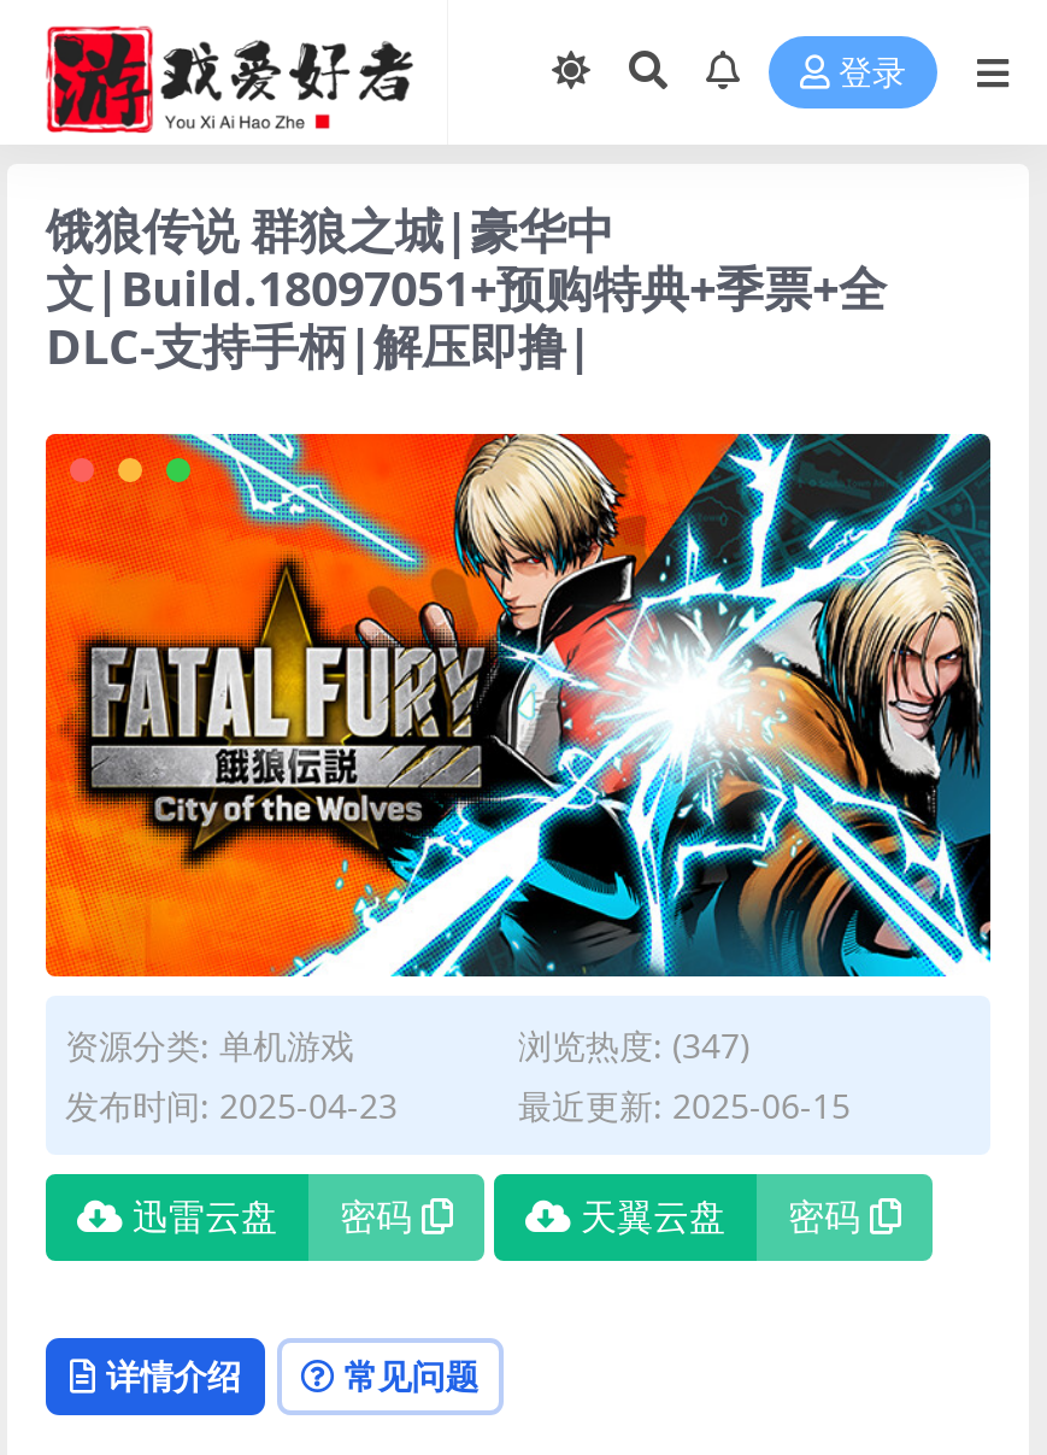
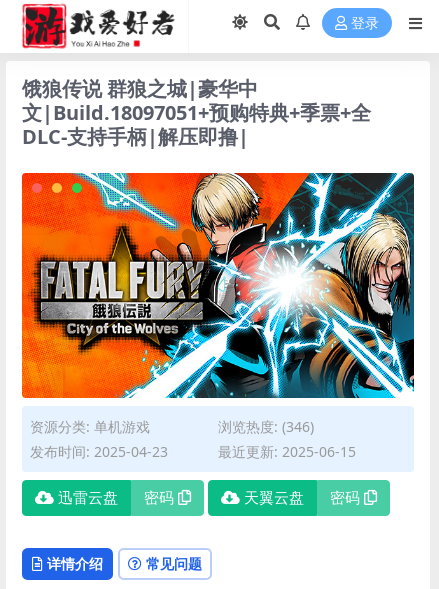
- 浏览热度: (347)
+ 浏览热度: (346)
